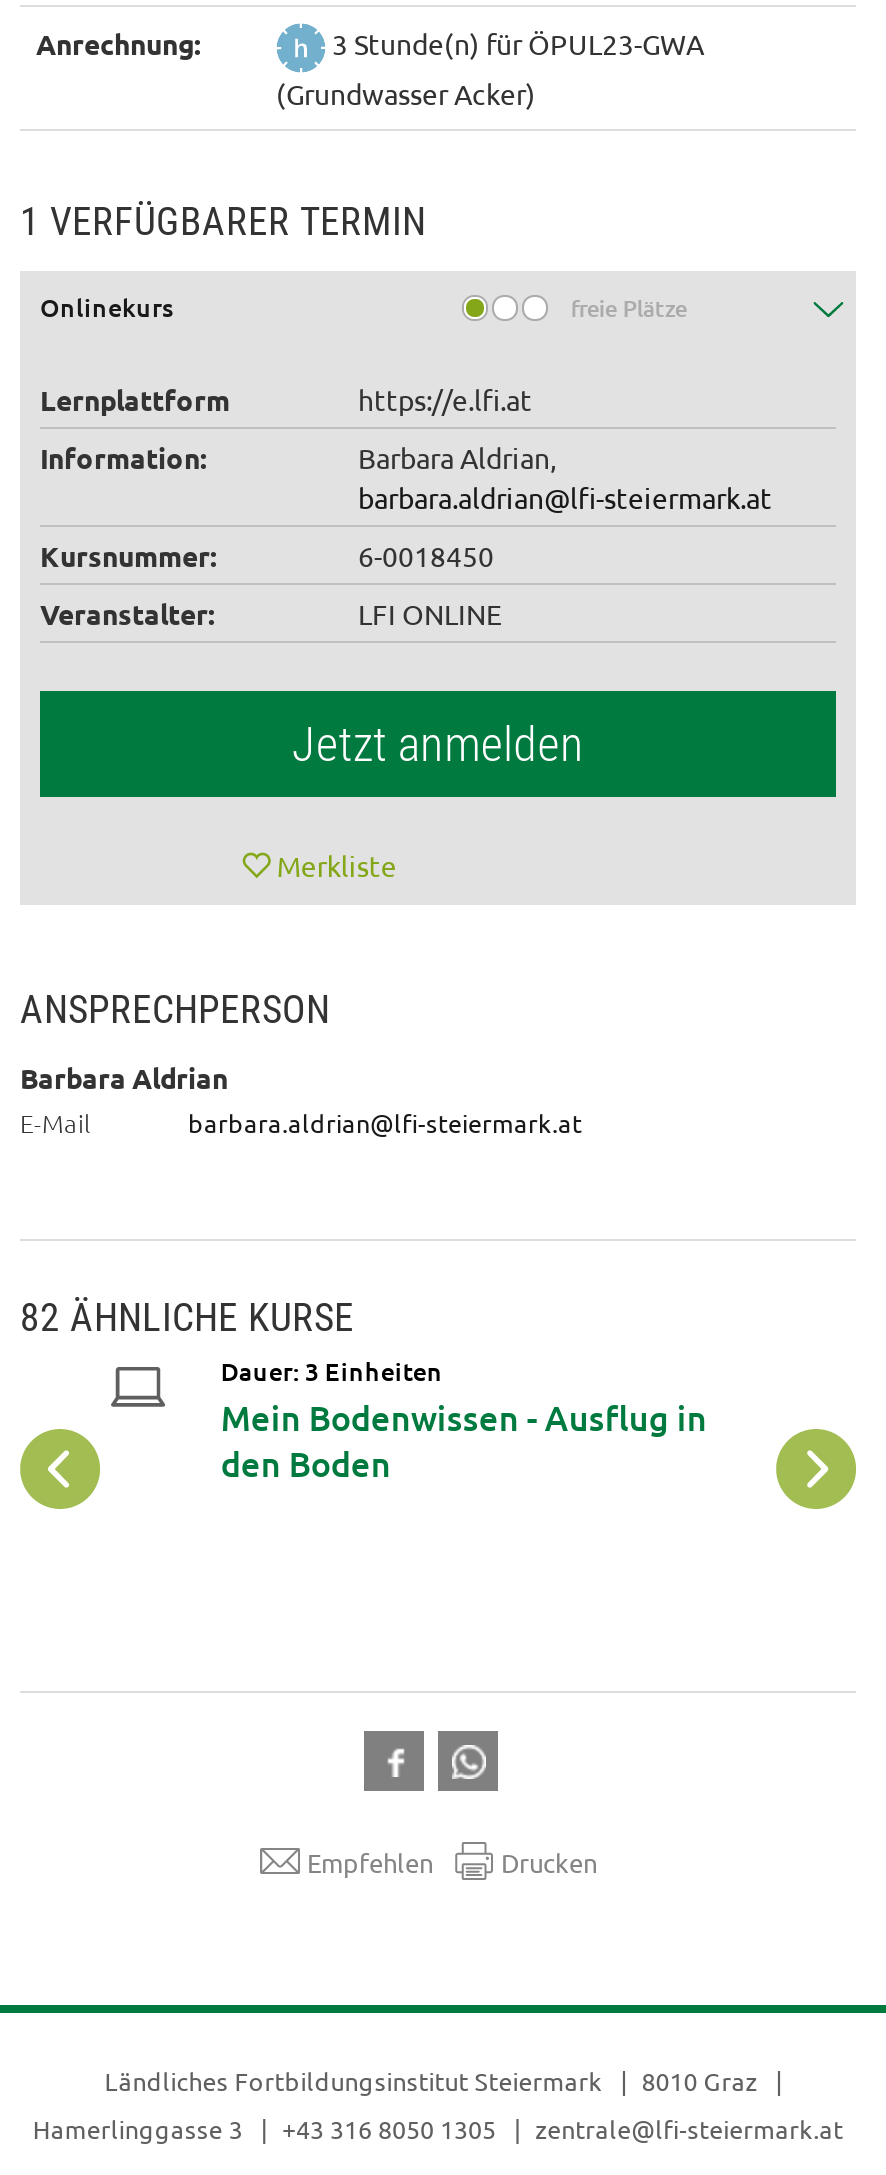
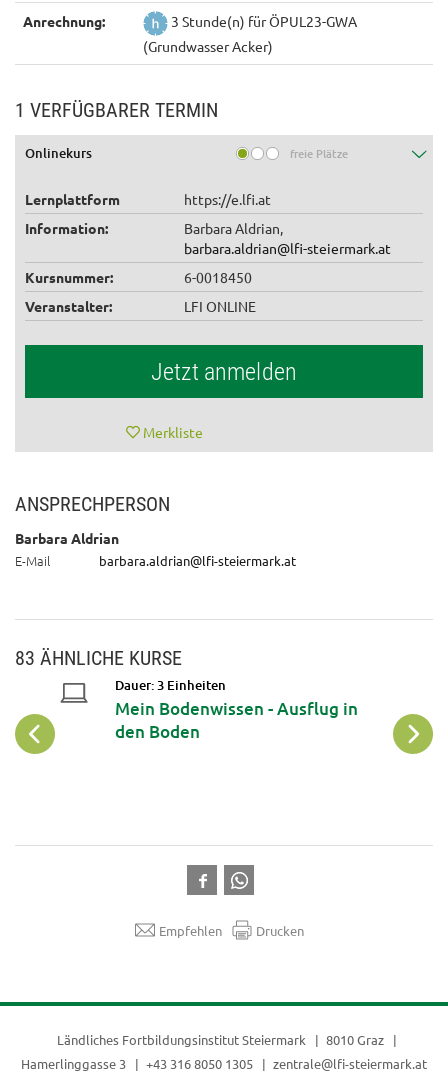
- 82 ÄHNLICHE KURSE
+ 83 ÄHNLICHE KURSE
